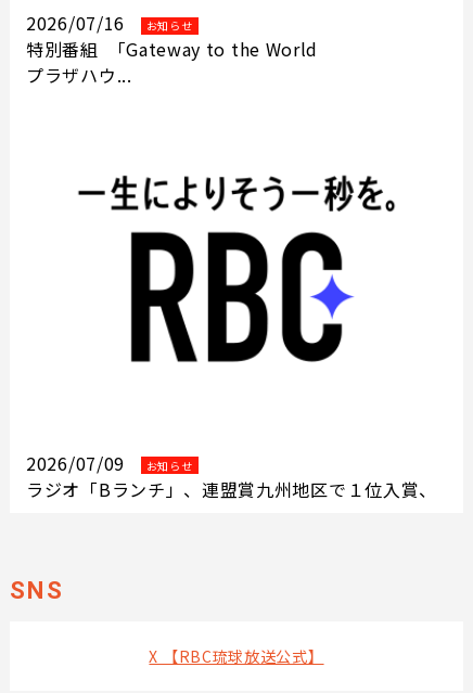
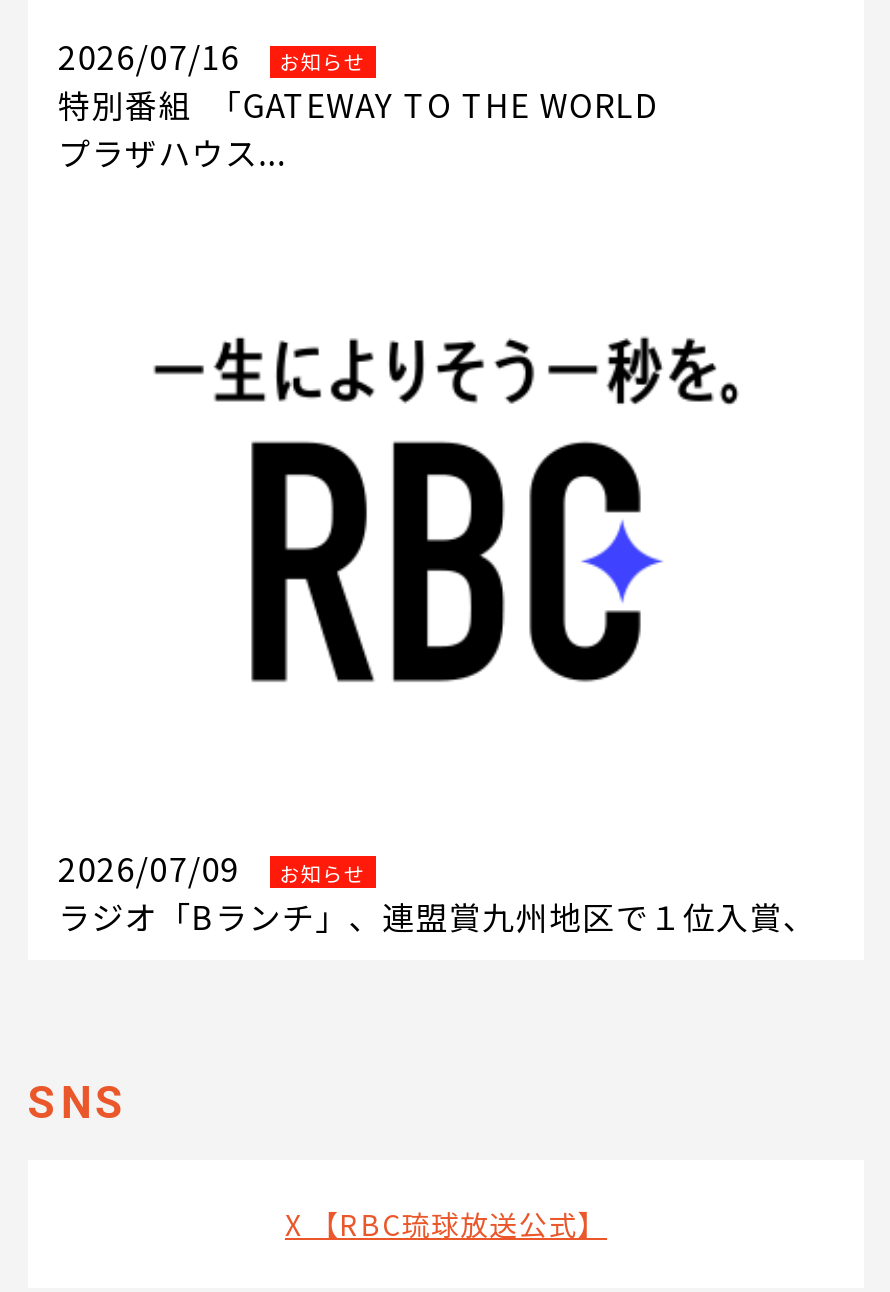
- 特別番組 ｢Gateway to the World
- プラザハウ...
+ 特別番組 ｢GATEWAY TO THE WORLD
+ プラザハウス...
